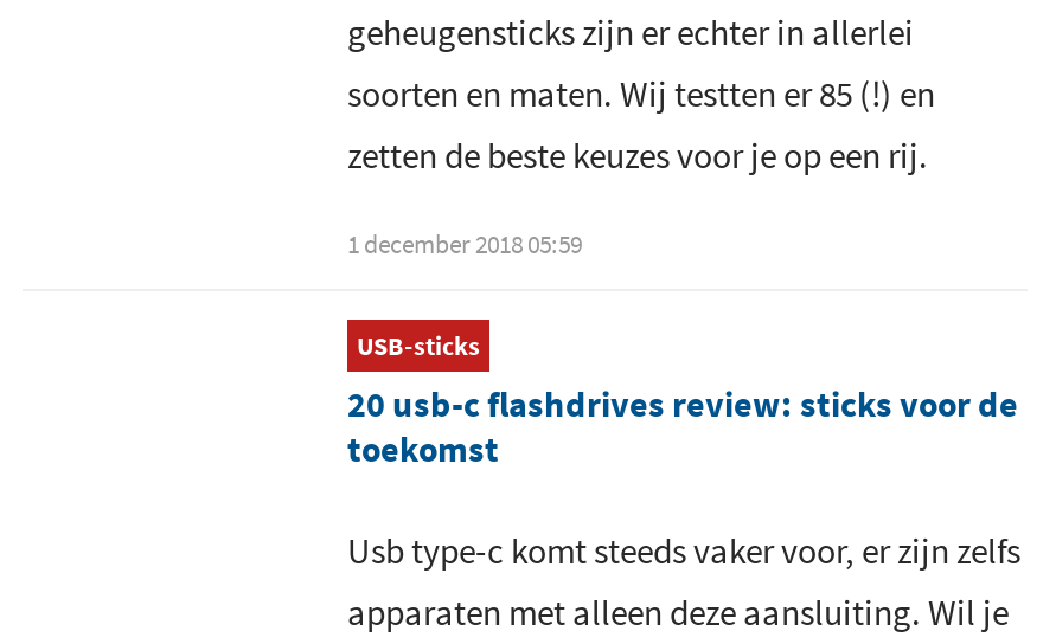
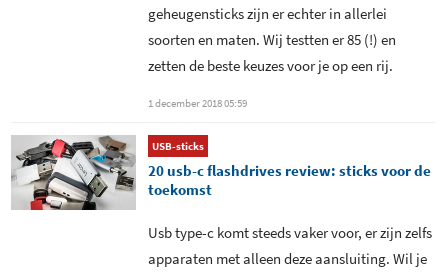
+ [image]
